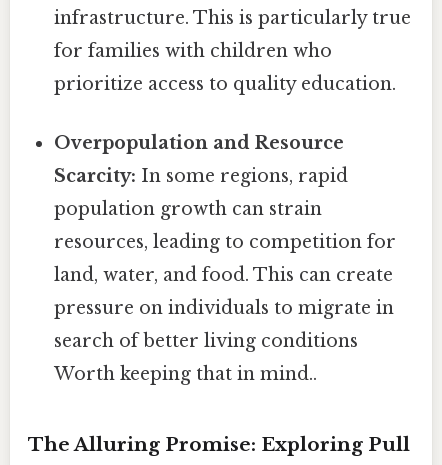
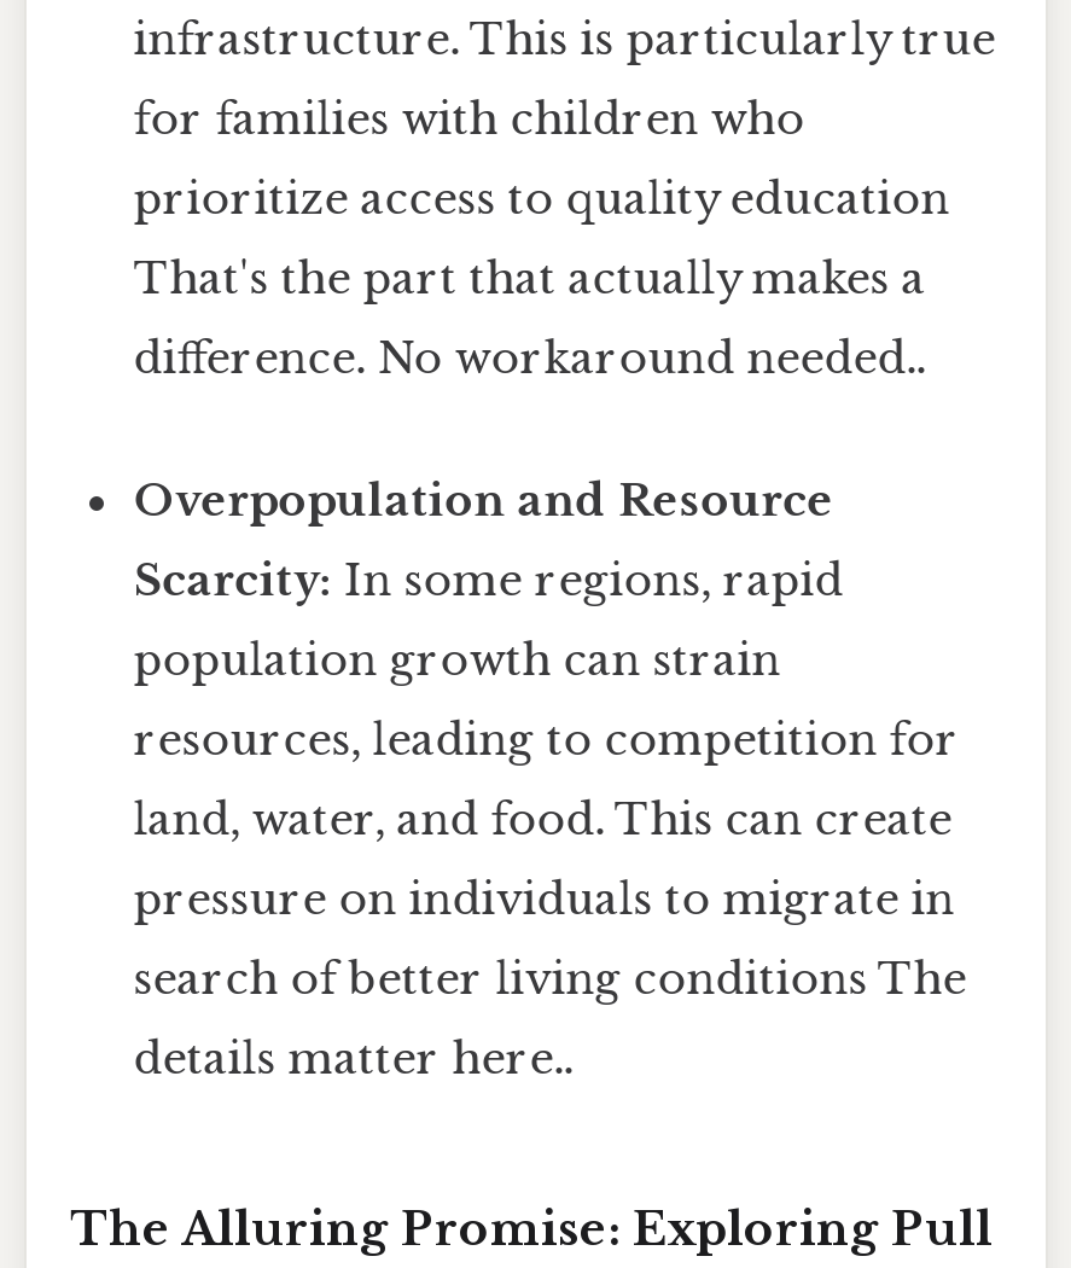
- prioritize access to quality education.
+ prioritize access to quality education
+ That's the part that actually makes a
+ difference. No workaround needed..

- search of better living conditions
+ search of better living conditions The

- Worth keeping that in mind..
+ details matter here..
